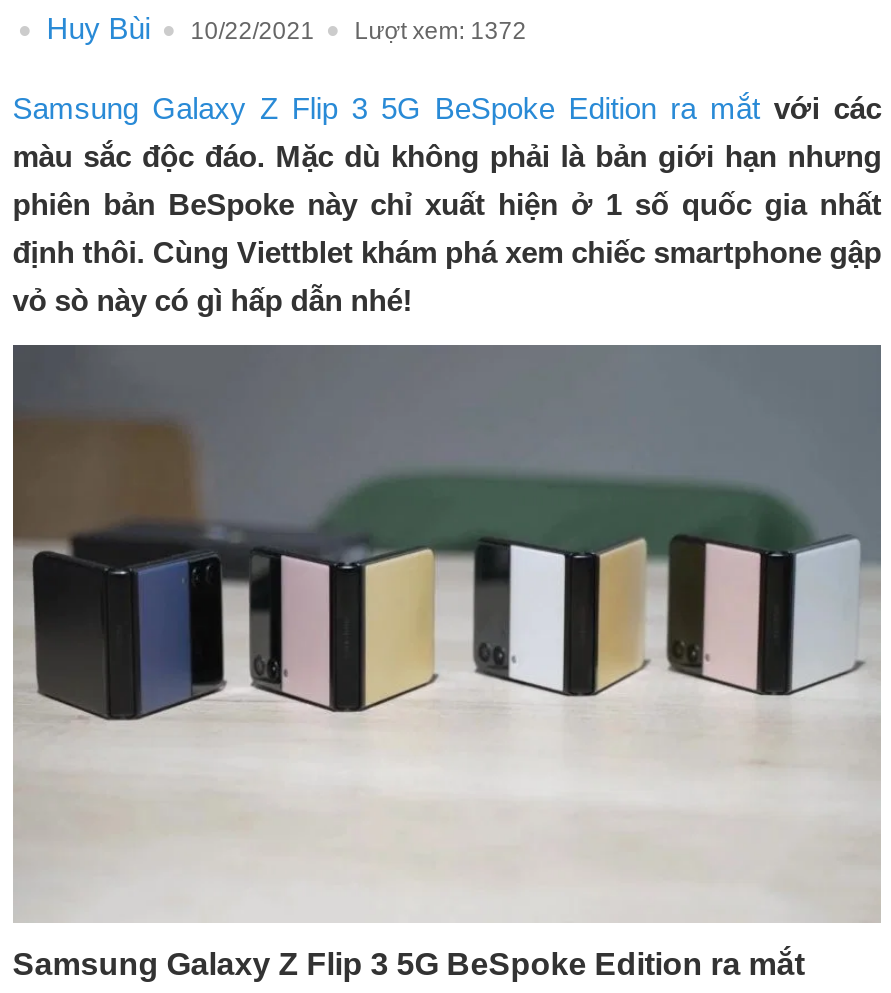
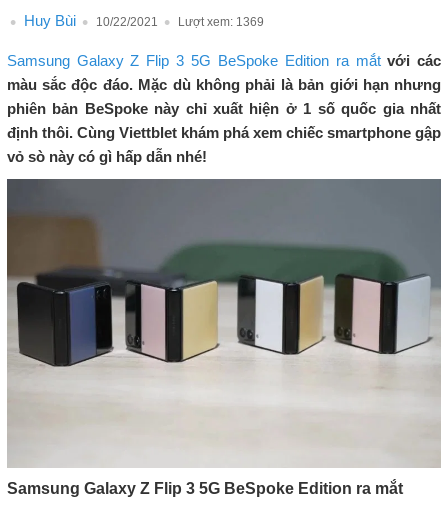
- Huy Bùi 10/22/2021 Lượt xem: 1372
+ Huy Bùi 10/22/2021 Lượt xem: 1369
